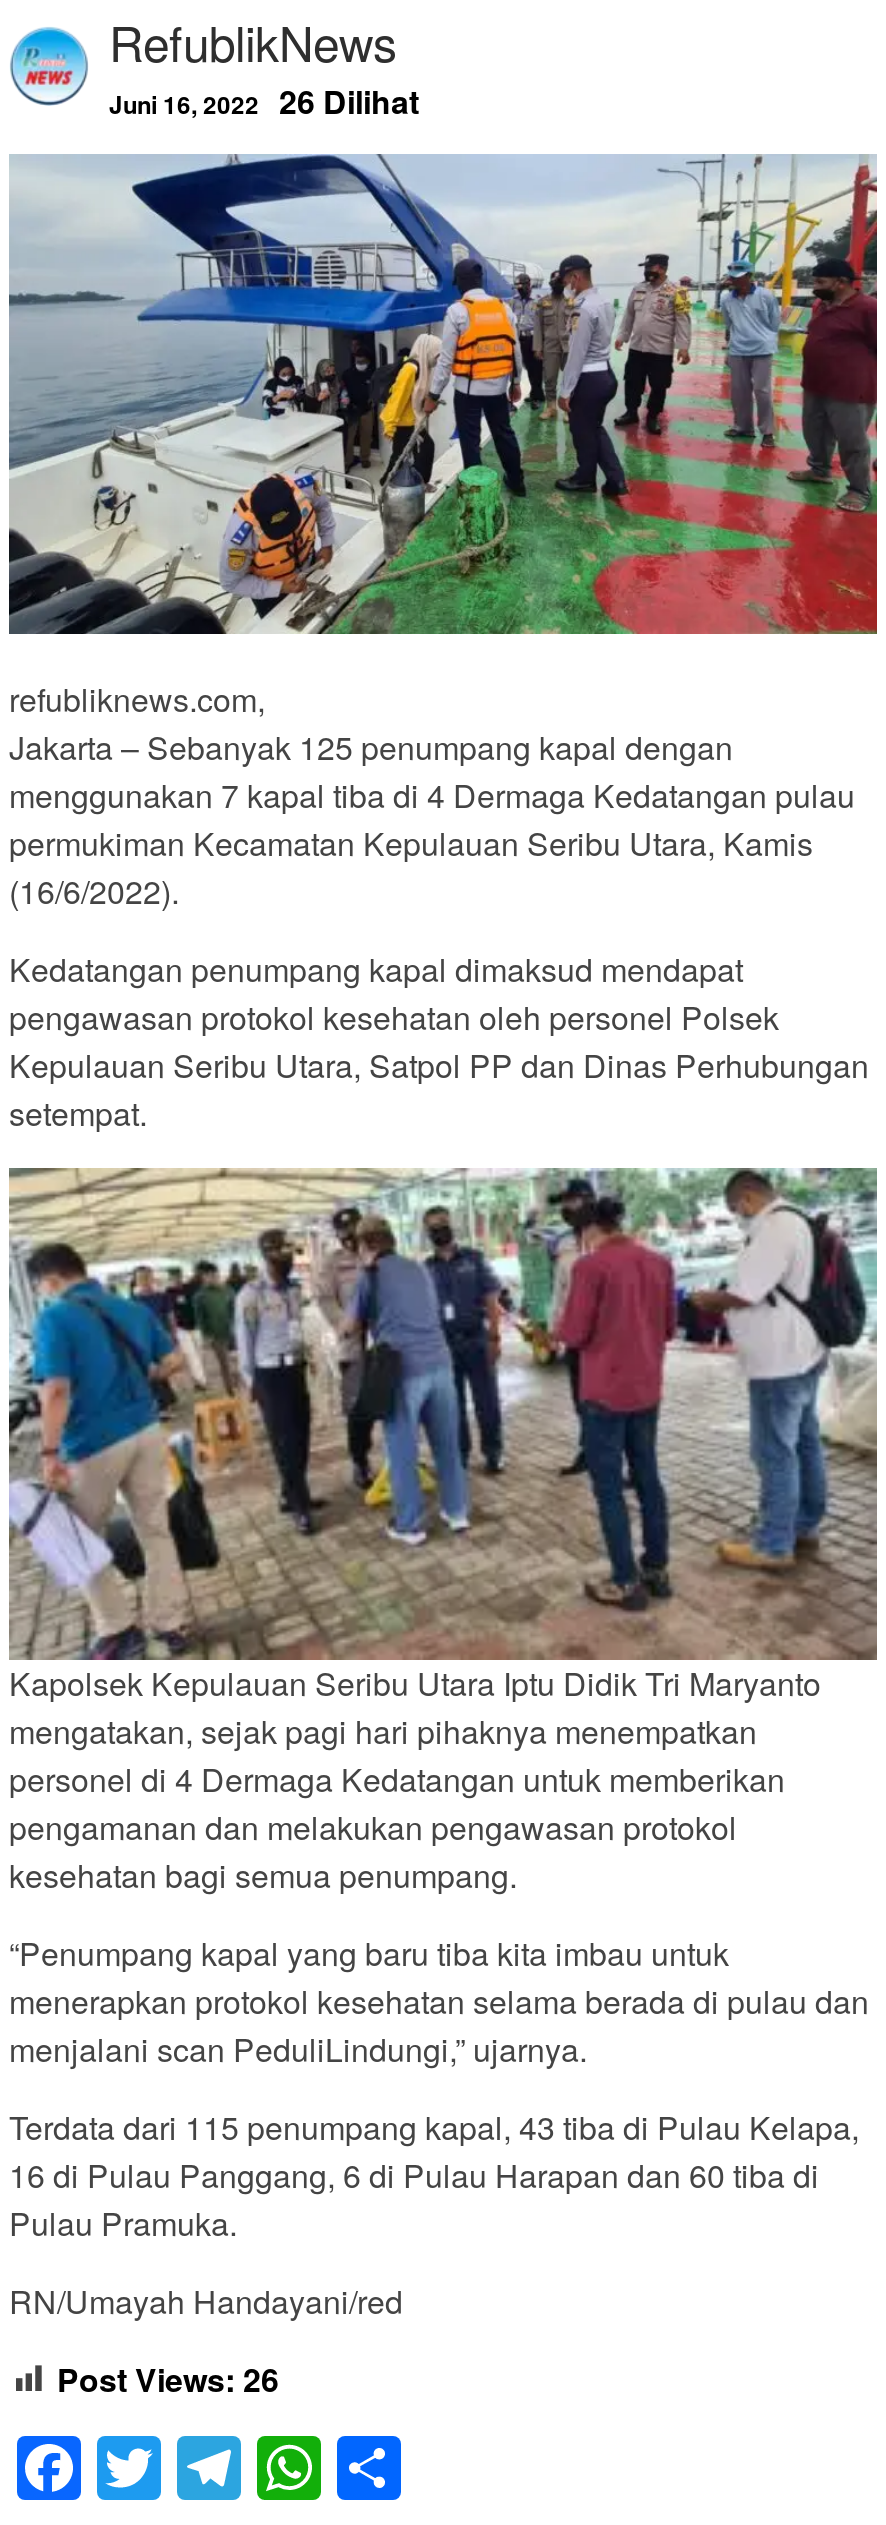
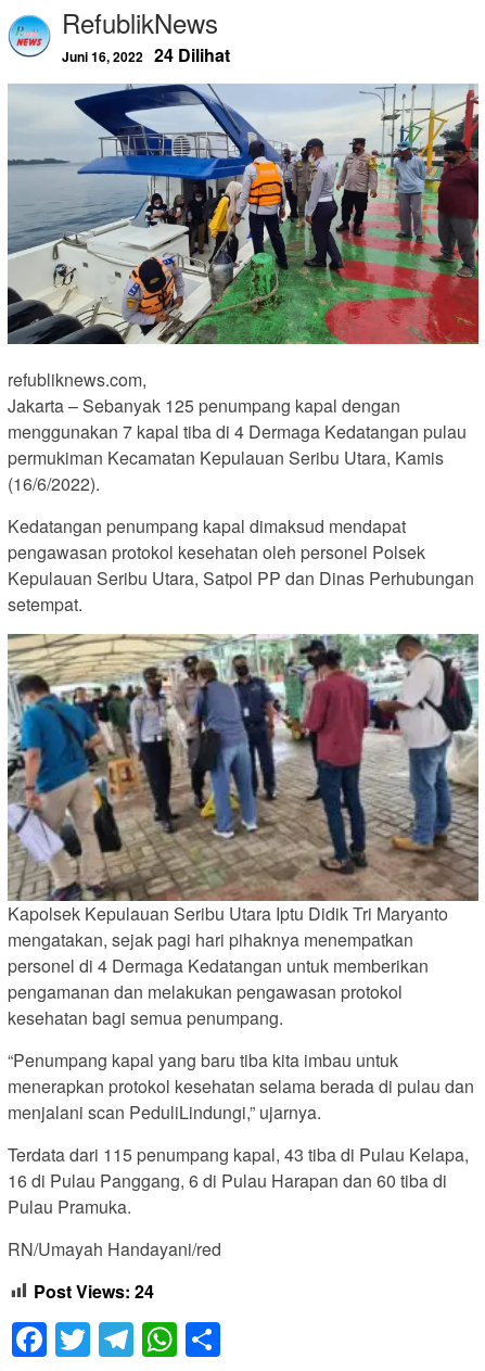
- Juni 16, 2022 26 Dilihat
+ Juni 16, 2022 24 Dilihat

- Post Views: 26
+ Post Views: 24
